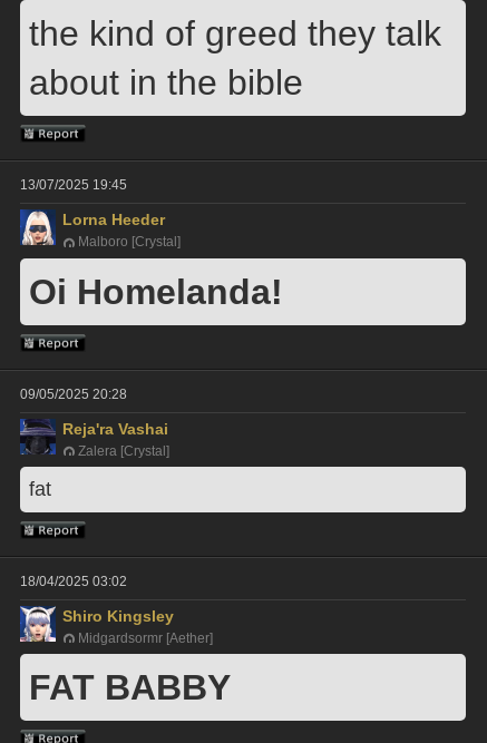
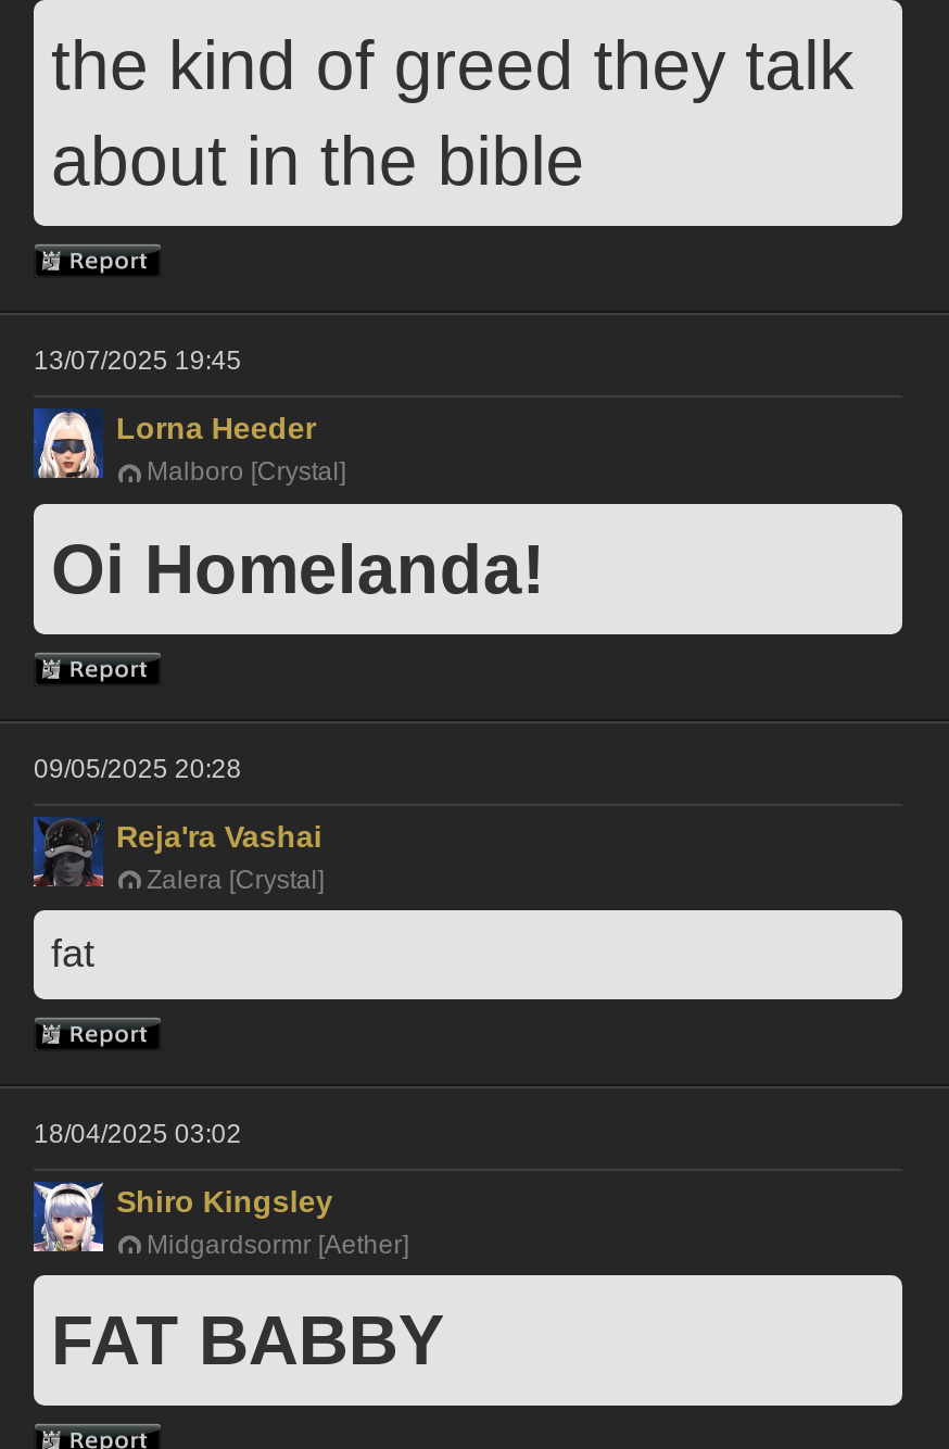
- [image]
+ [image]
